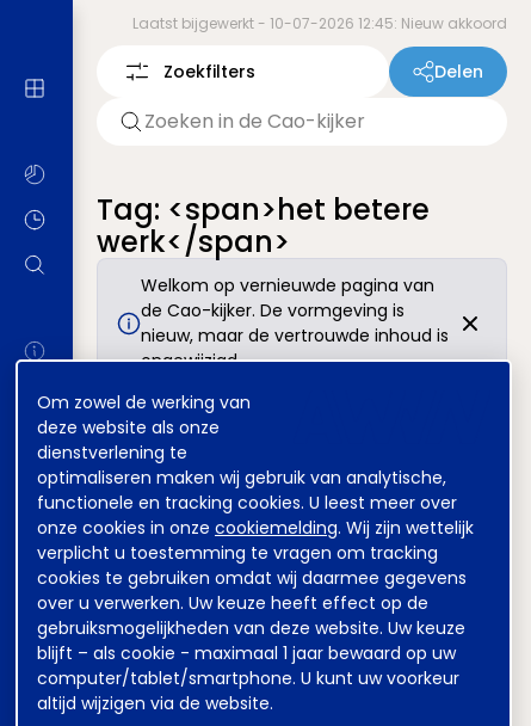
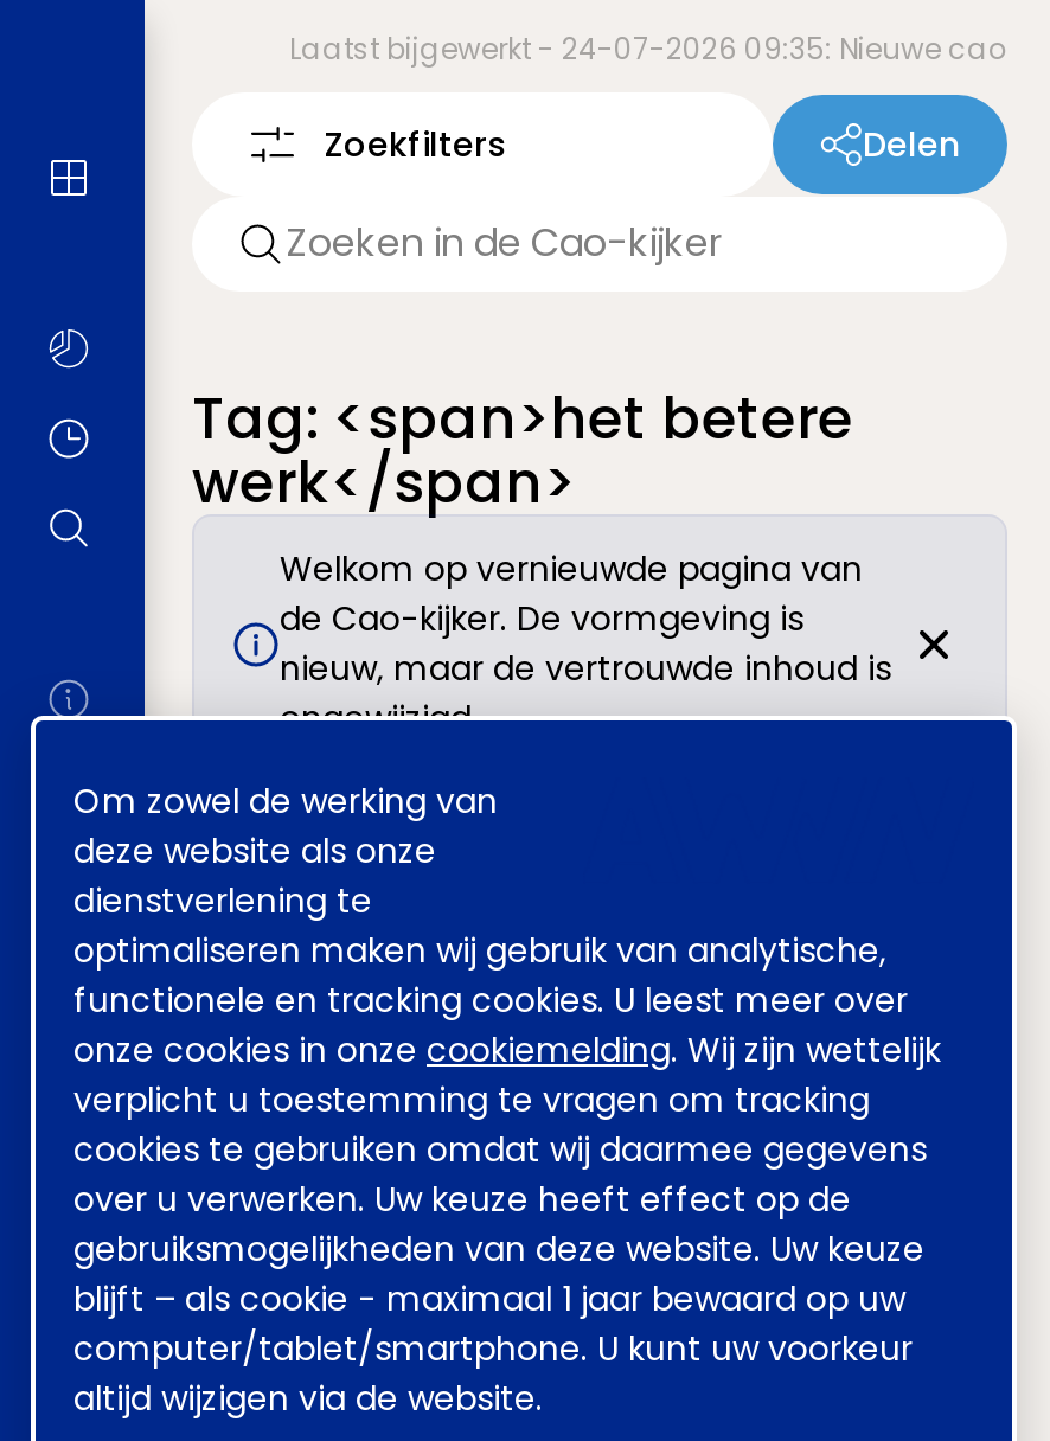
- Laatst bijgewerkt - 10-07-2026 12:45: Nieuw akkoord
+ Laatst bijgewerkt - 24-07-2026 09:35: Nieuwe cao
